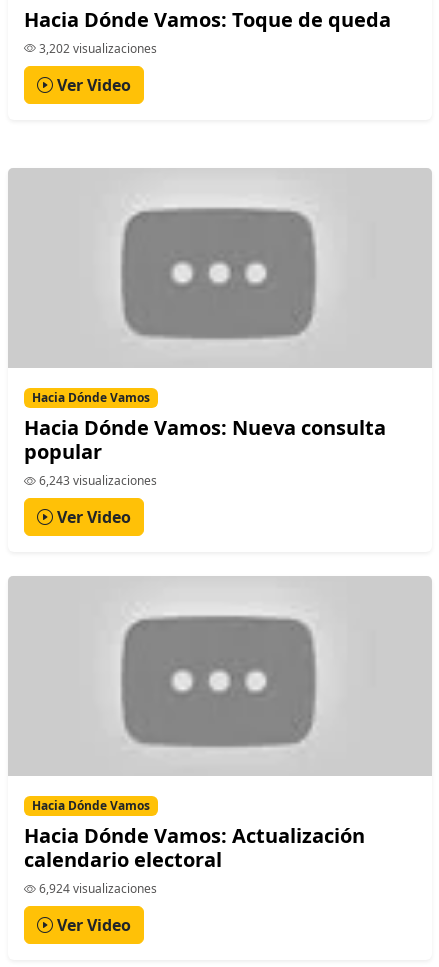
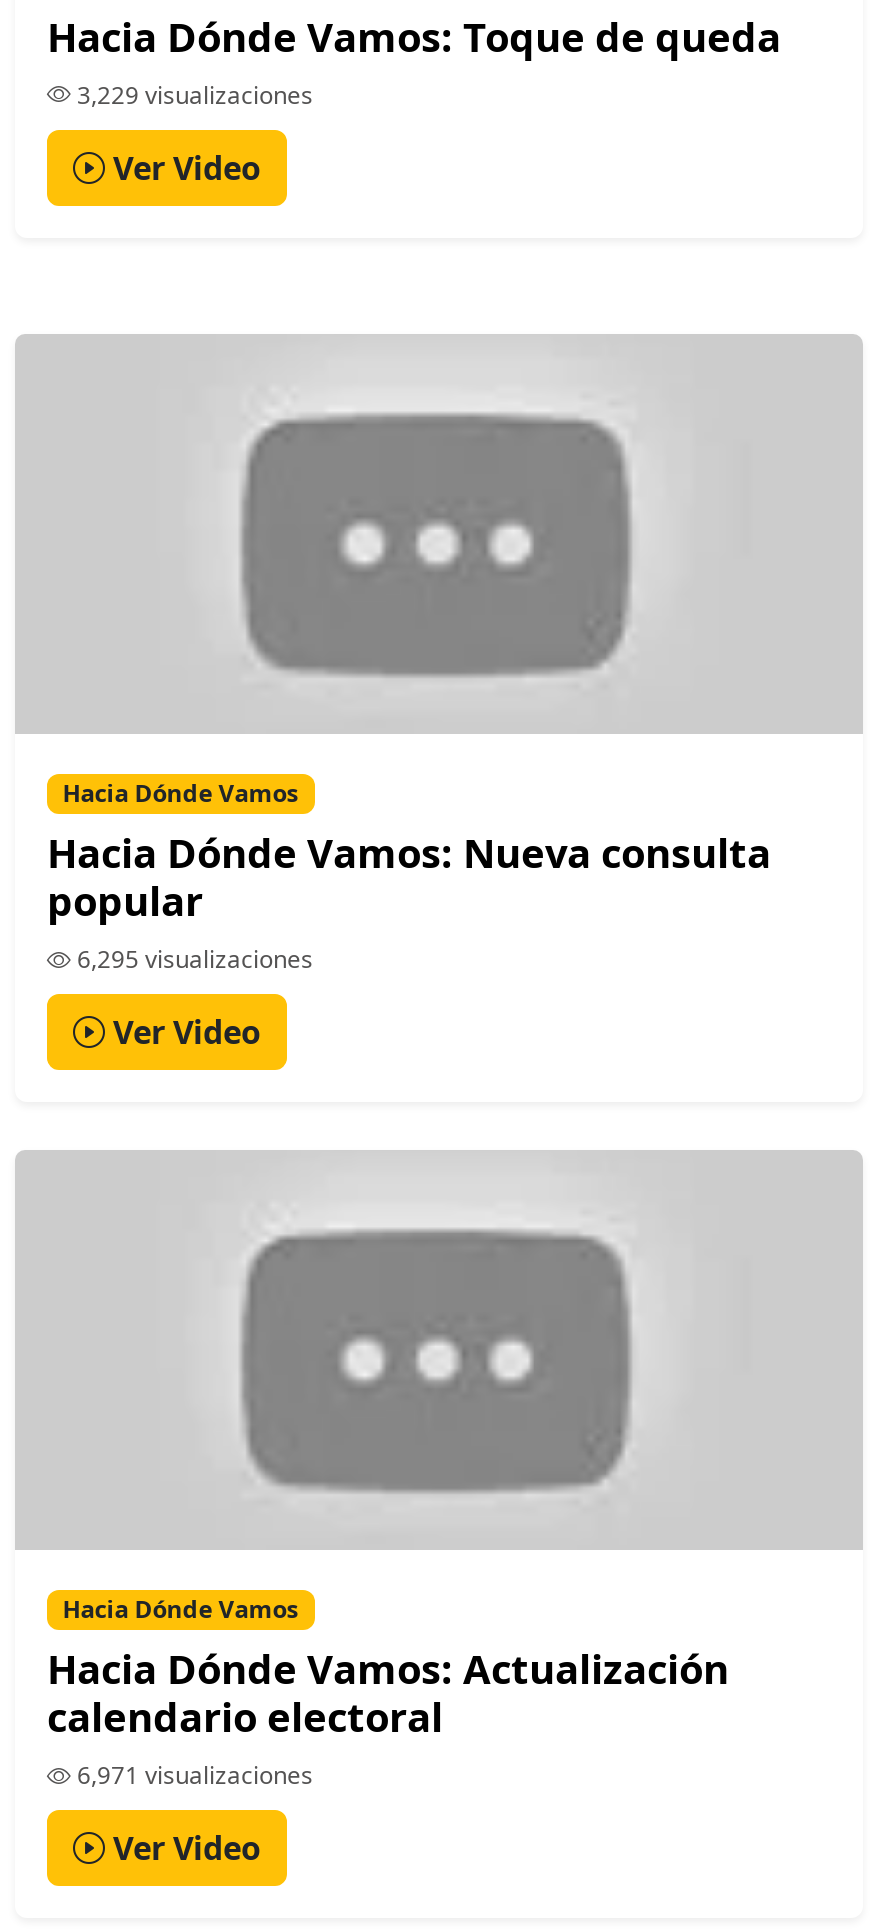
- 3,202 visualizaciones
+ 3,229 visualizaciones

- 6,243 visualizaciones
+ 6,295 visualizaciones

- 6,924 visualizaciones
+ 6,971 visualizaciones
